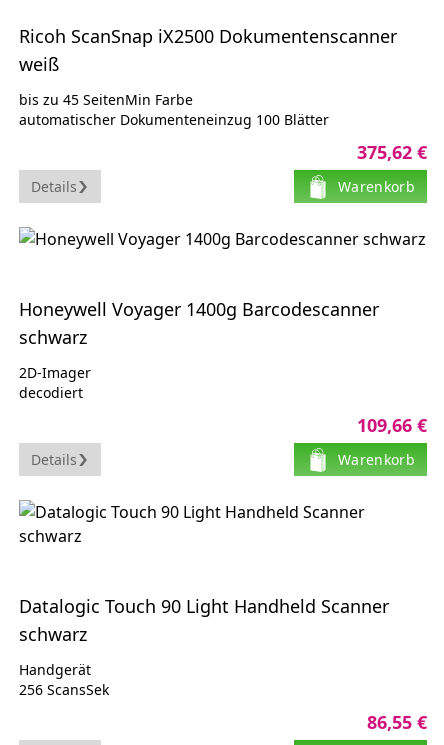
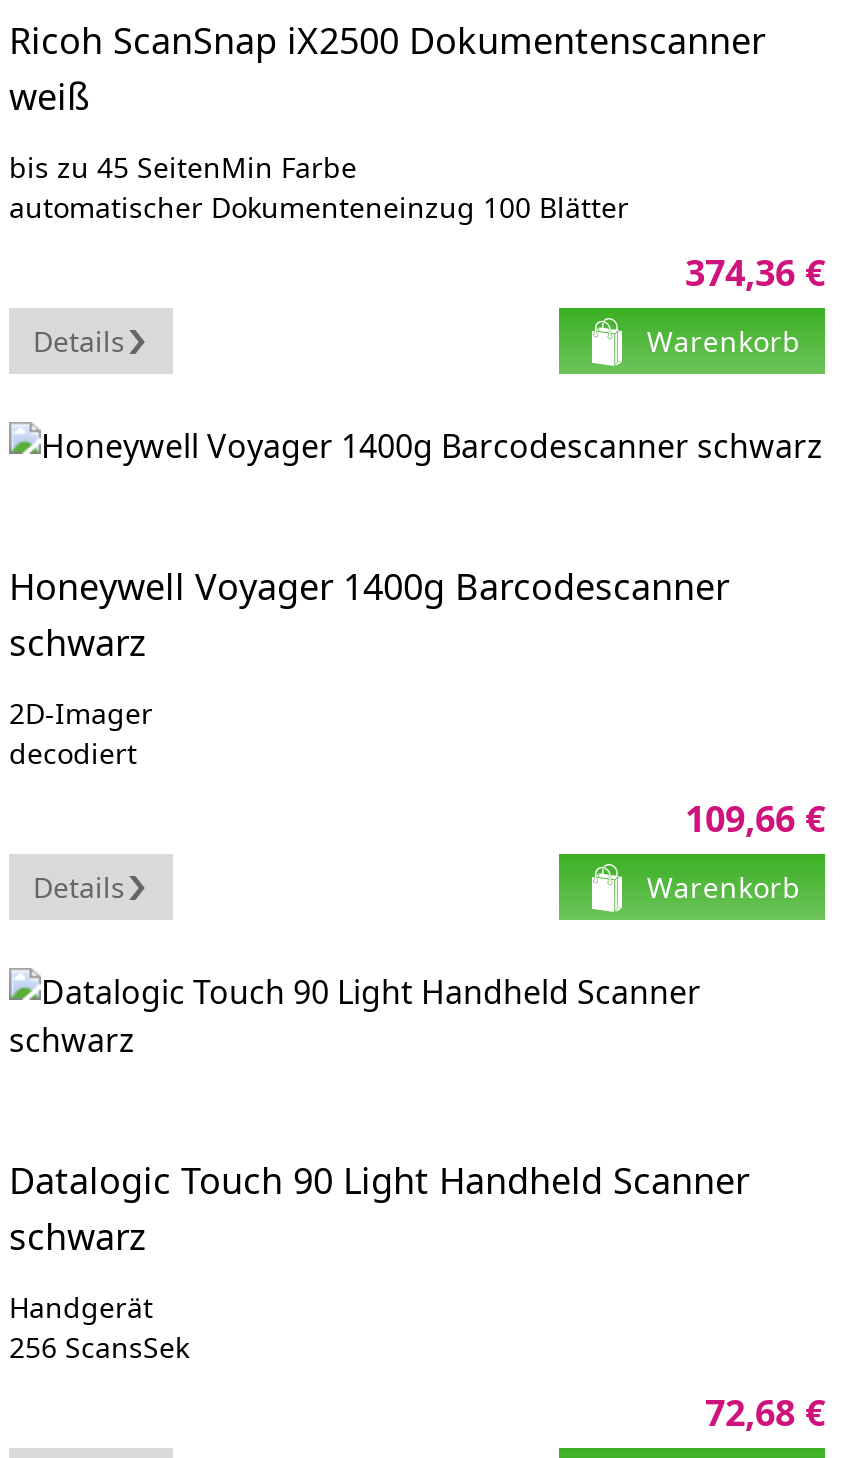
- 375,62 €
+ 374,36 €

- 86,55 €
+ 72,68 €
